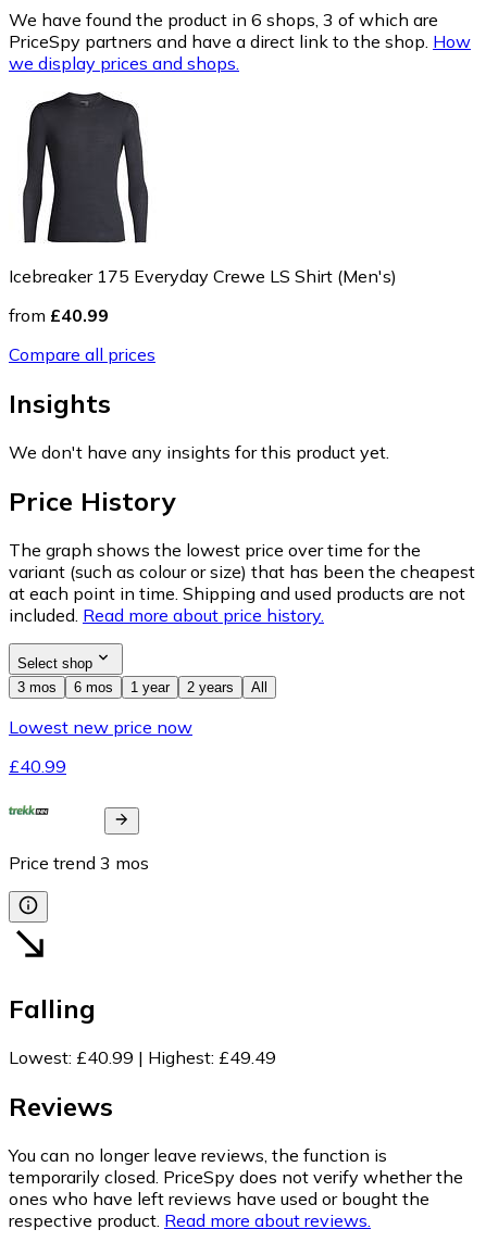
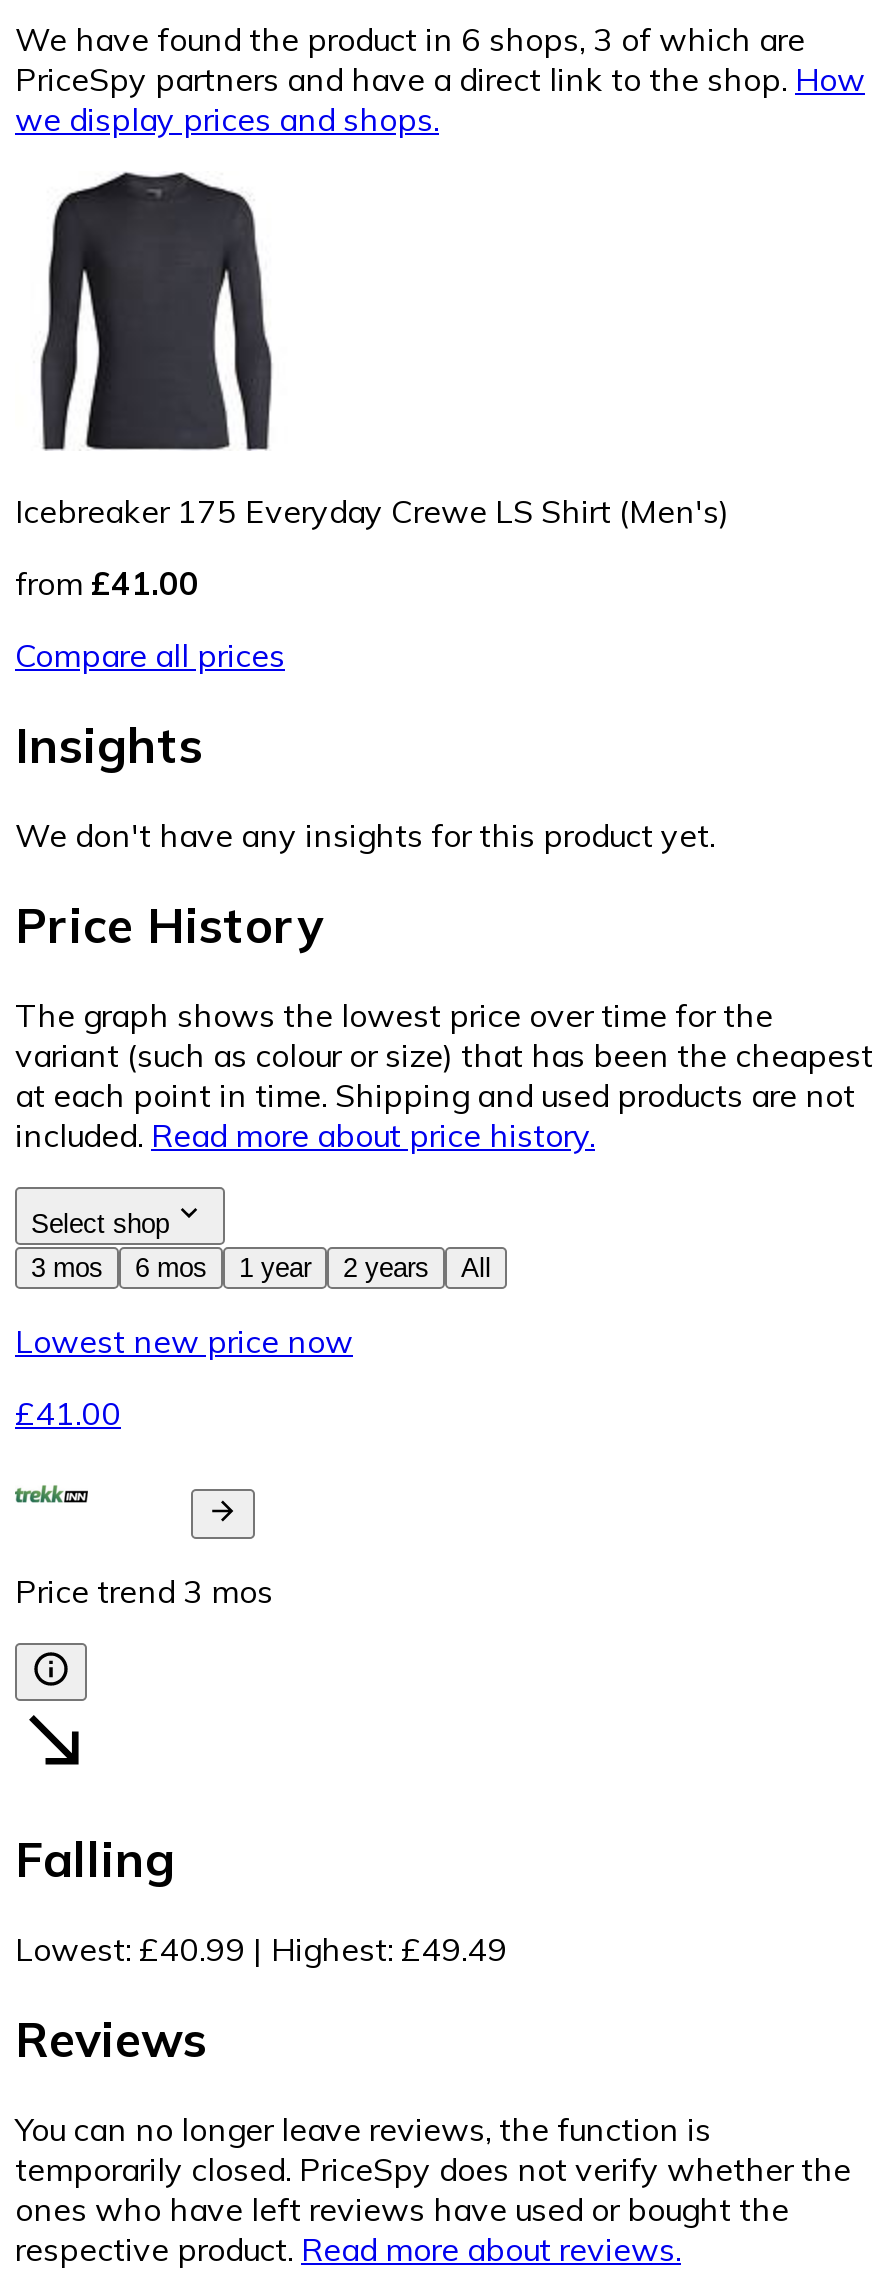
- from £40.99
+ from £41.00

- £40.99
+ £41.00
